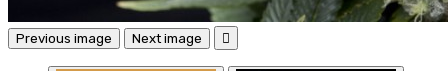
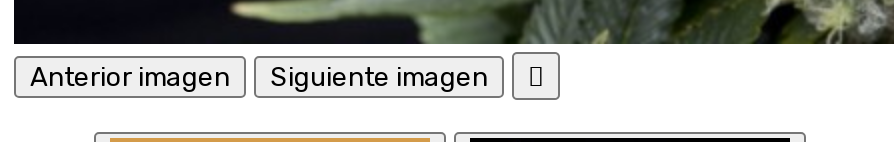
- Previous image
- Next image
+ Anterior imagen
+ Siguiente imagen
